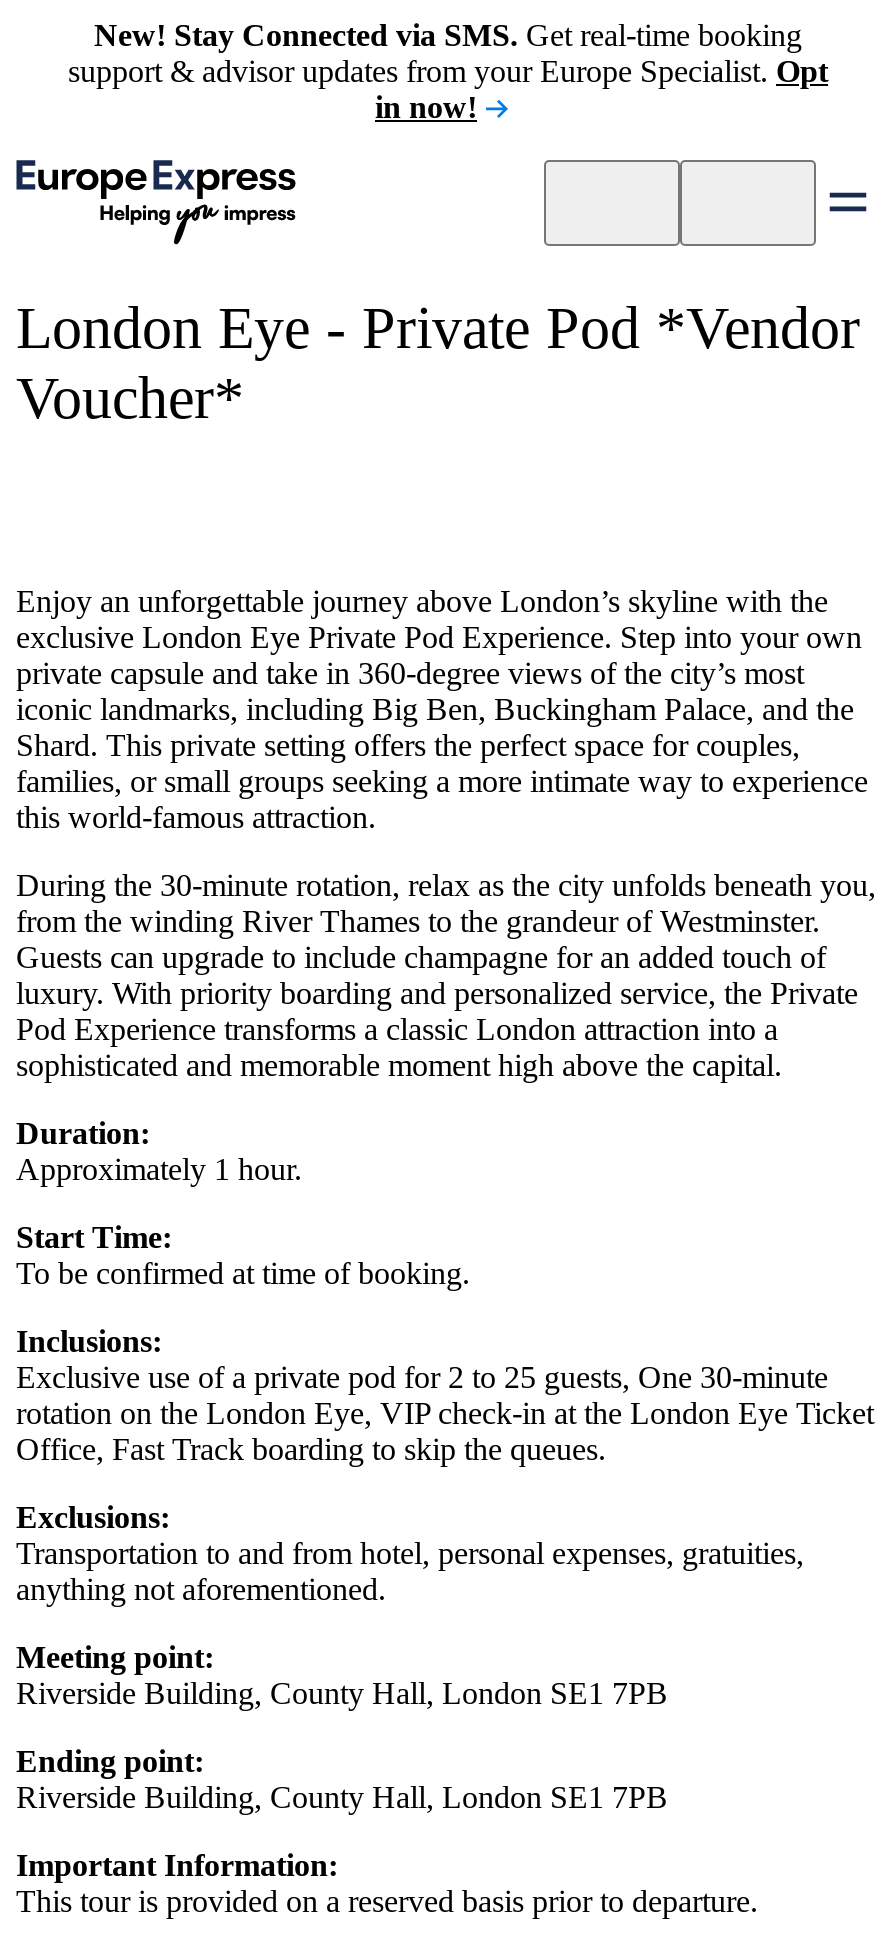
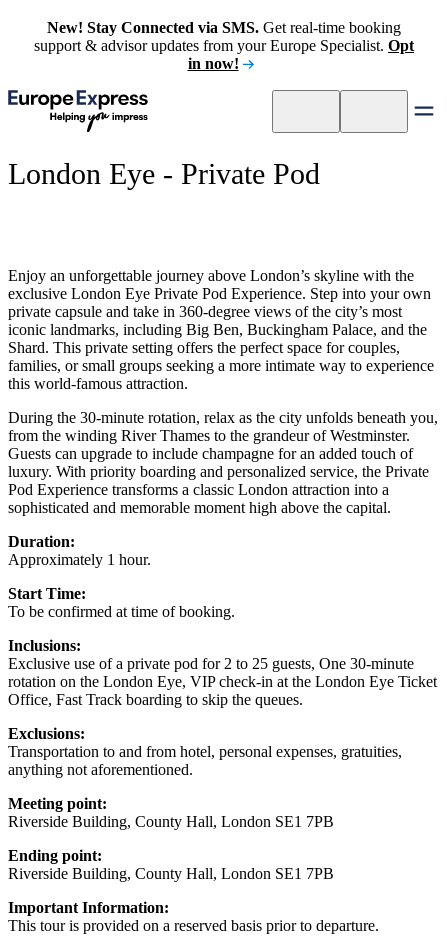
- London Eye - Private Pod *Vendor
- Voucher*
+ London Eye - Private Pod
